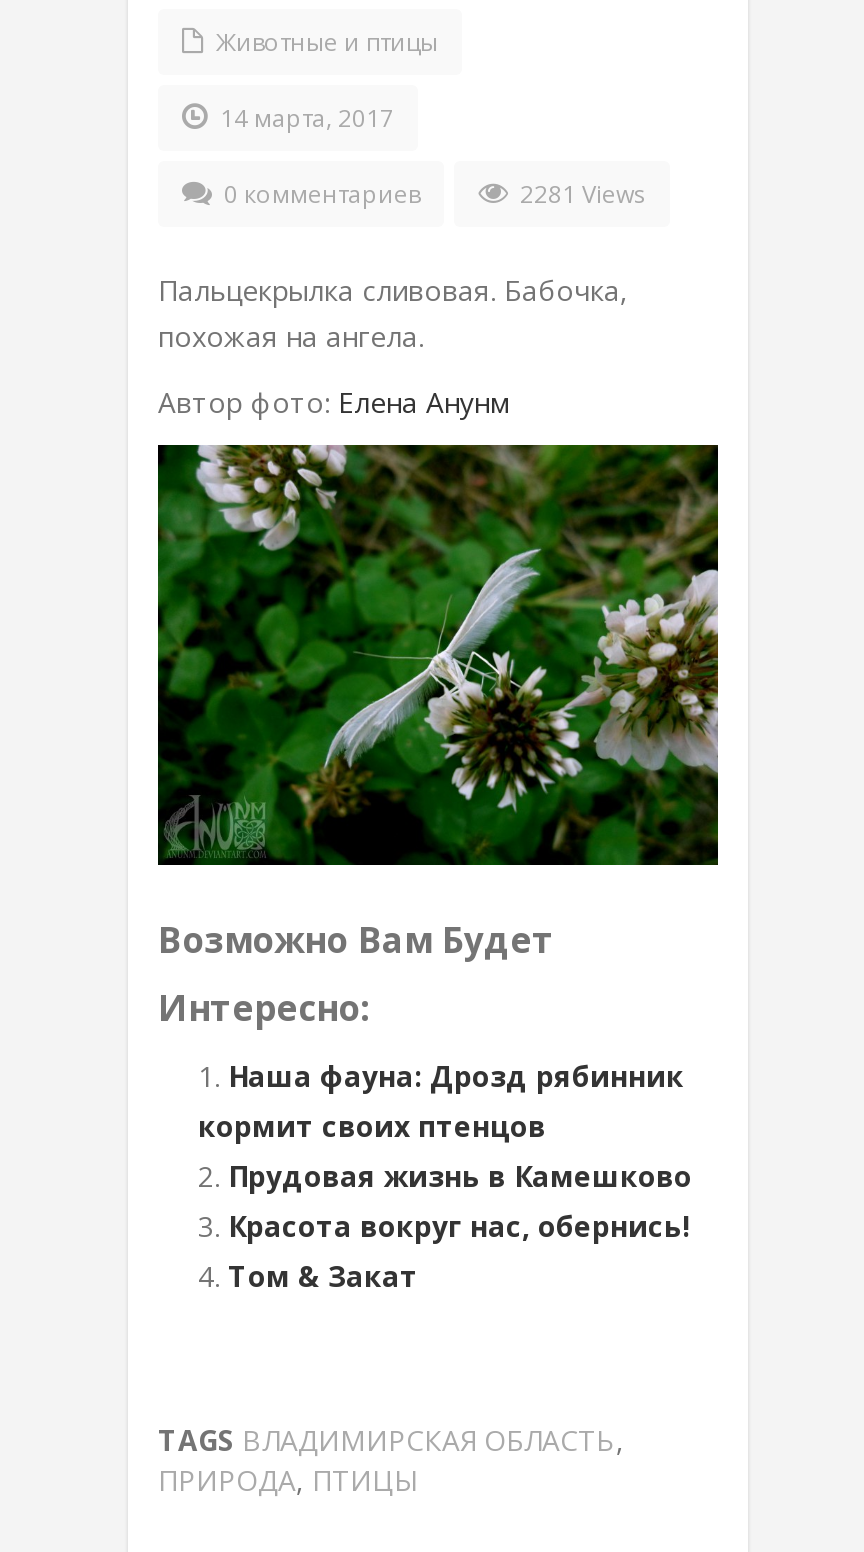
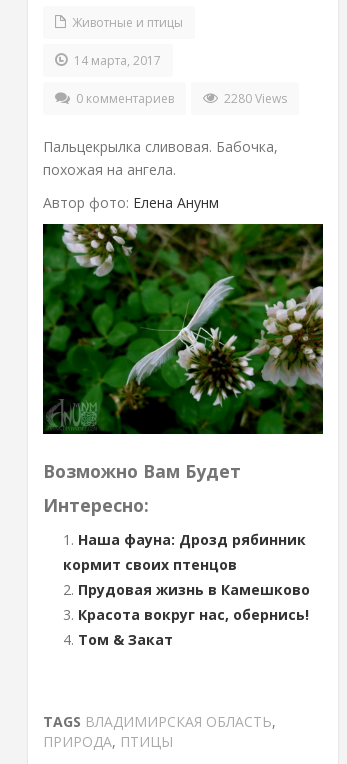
- 2281 Views
+ 2280 Views
